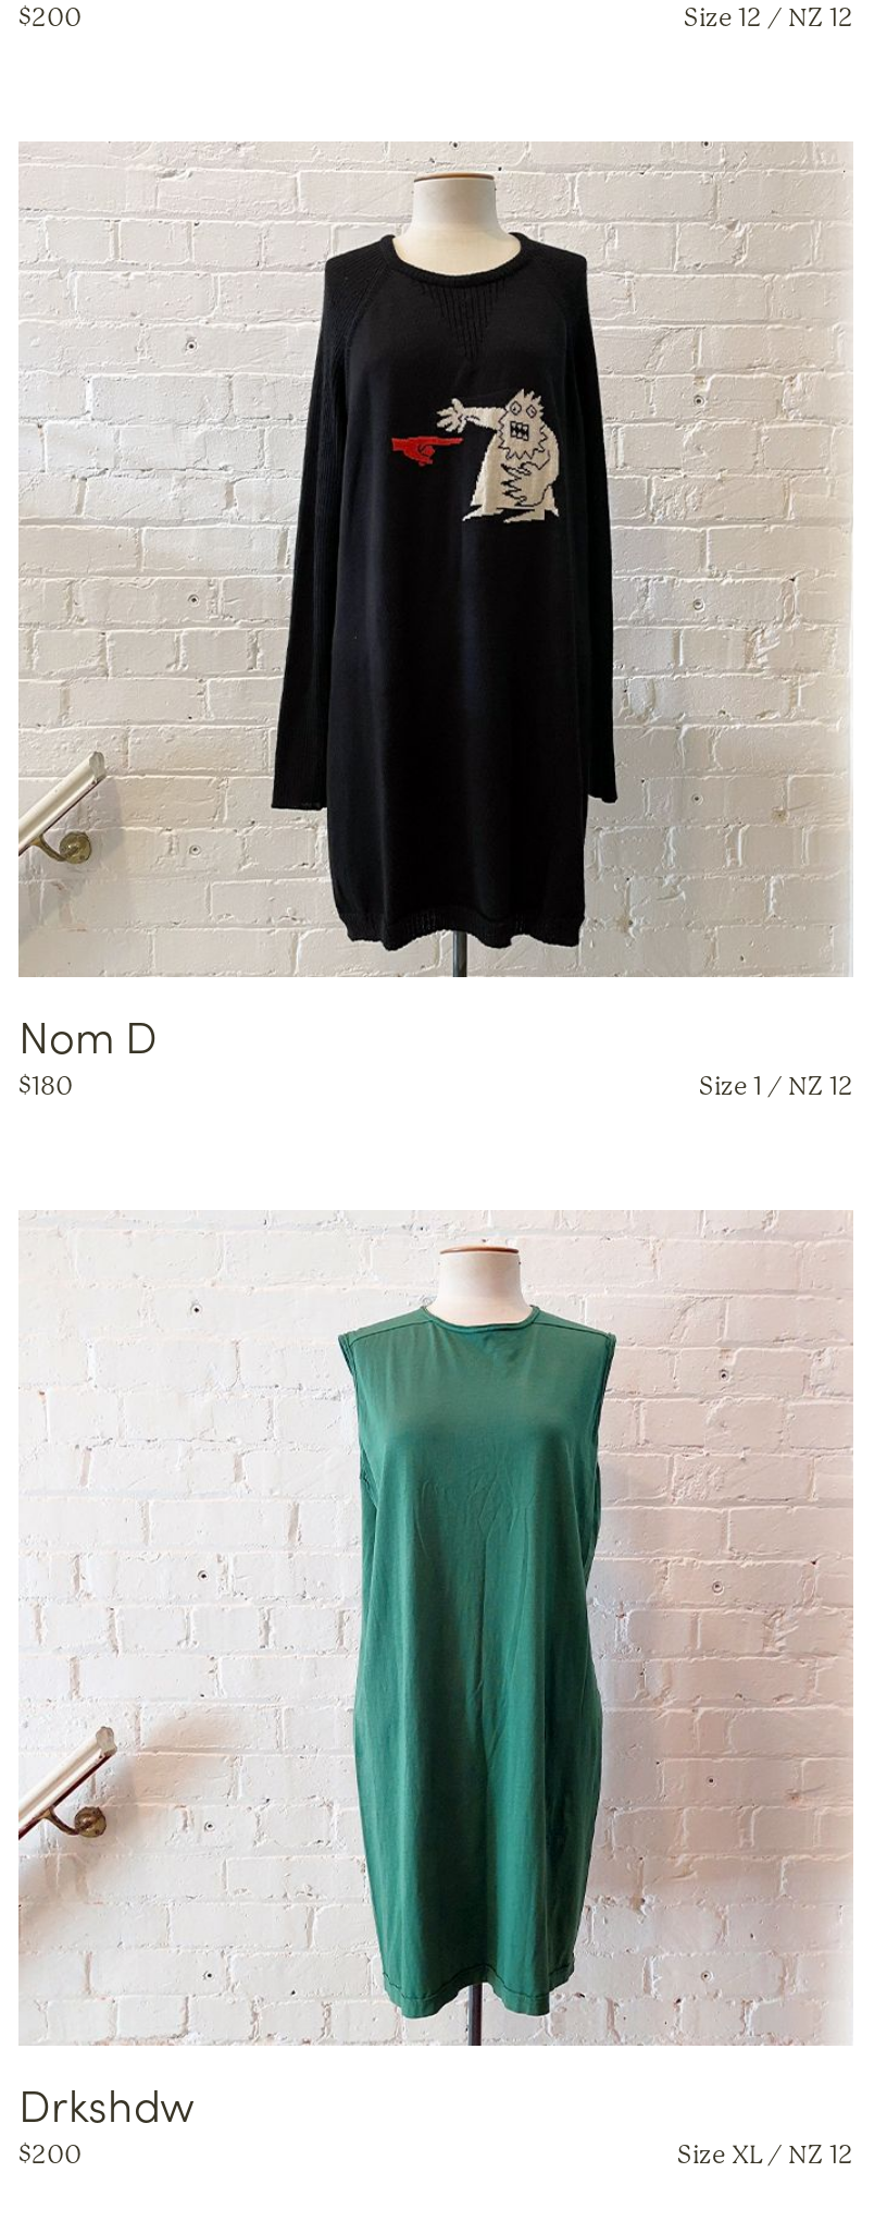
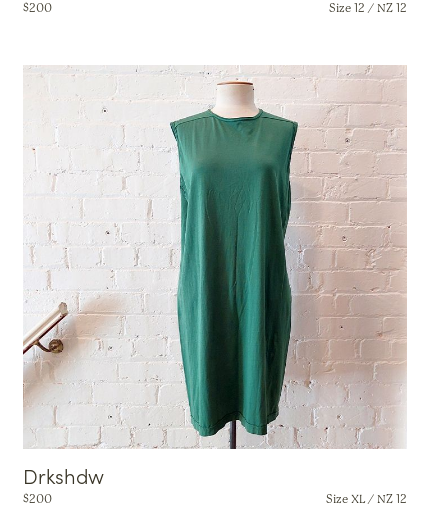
- [image]
- Nom D
- $180
- Size 1 / NZ 12
